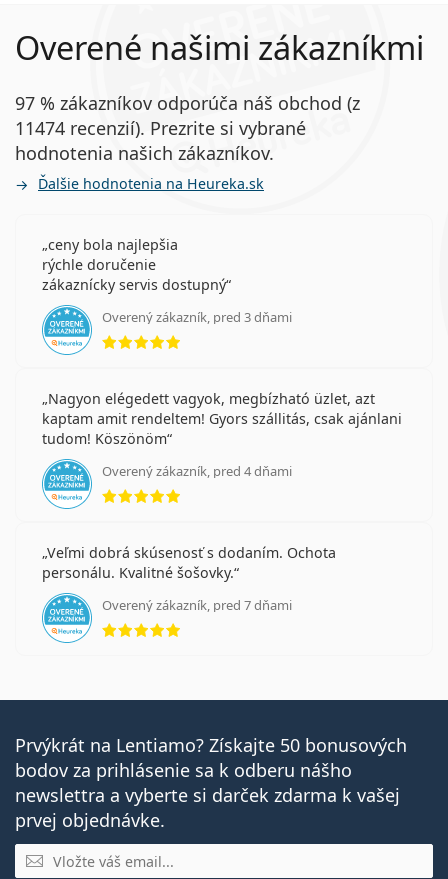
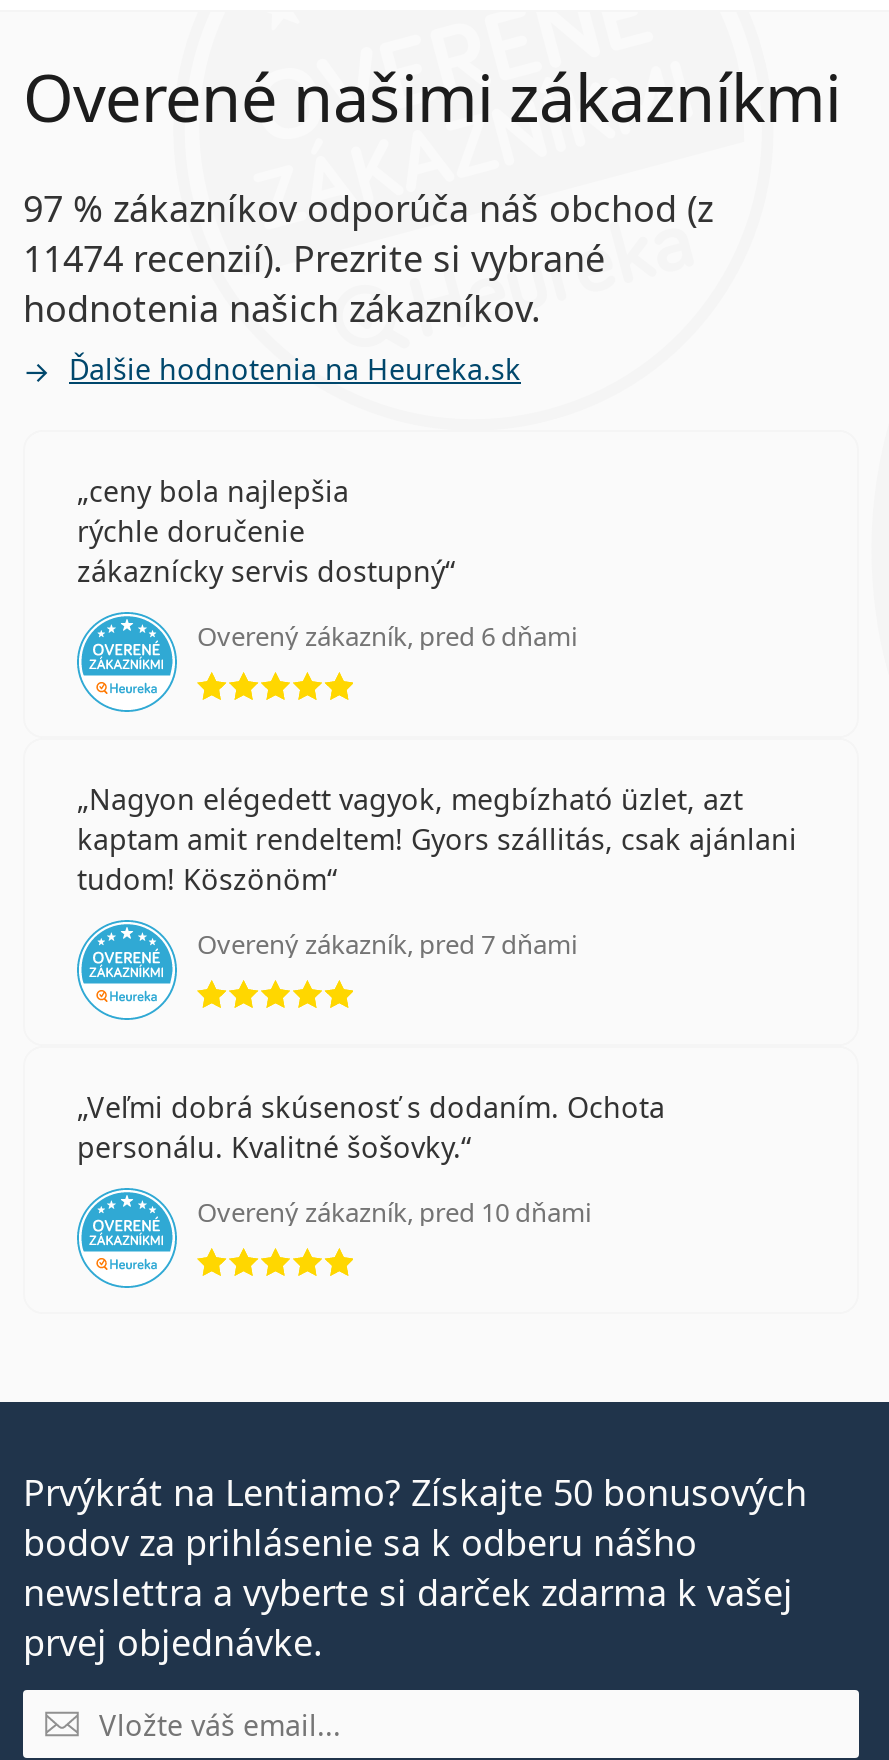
- Overený zákazník, pred 3 dňami
+ Overený zákazník, pred 6 dňami

- Overený zákazník, pred 4 dňami

+ Overený zákazník, pred 10 dňami

moved up: Overený zákazník, pred 7 dňami
